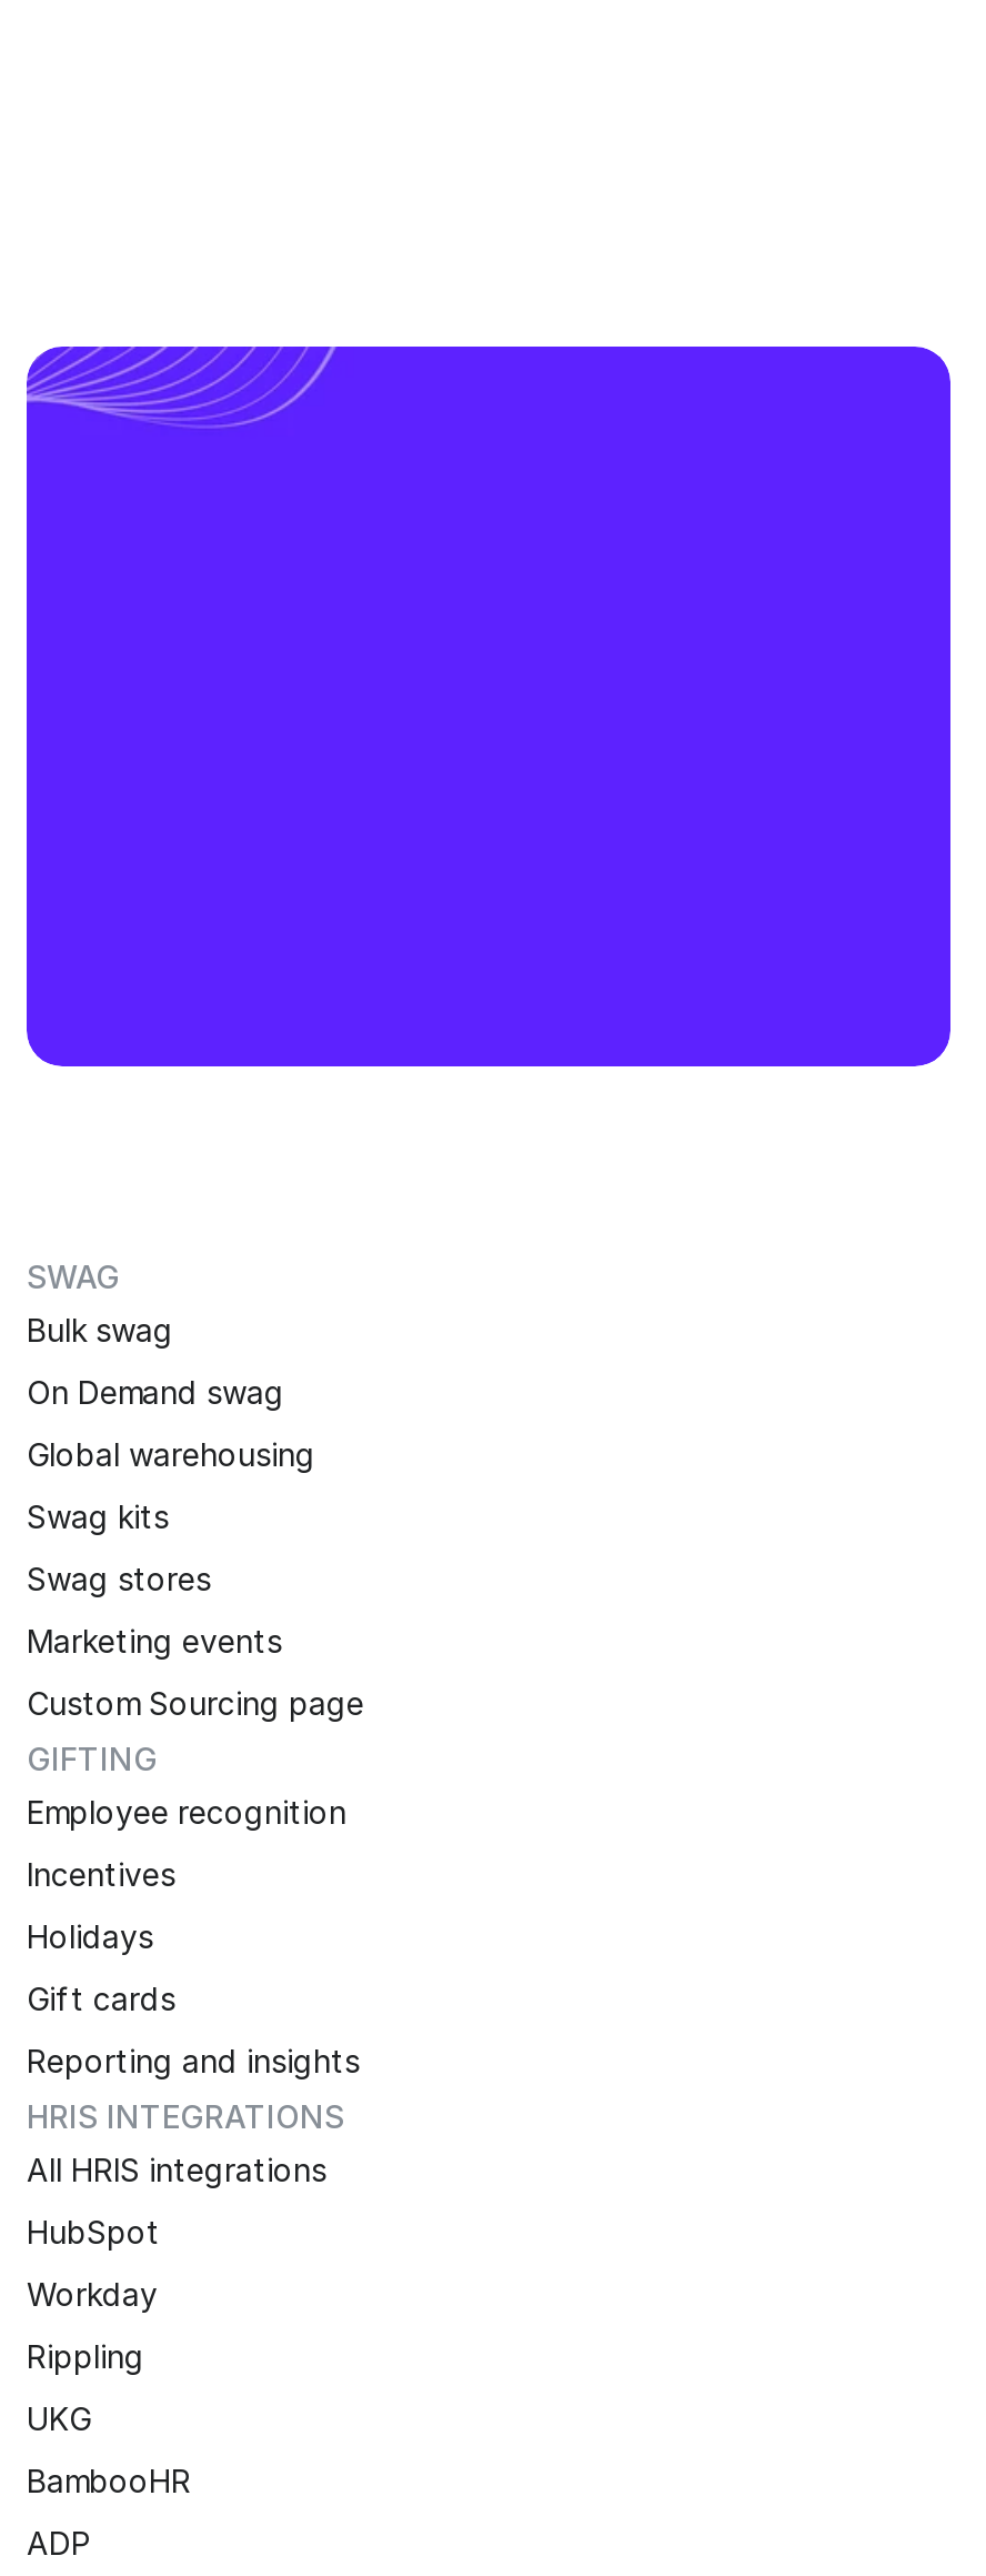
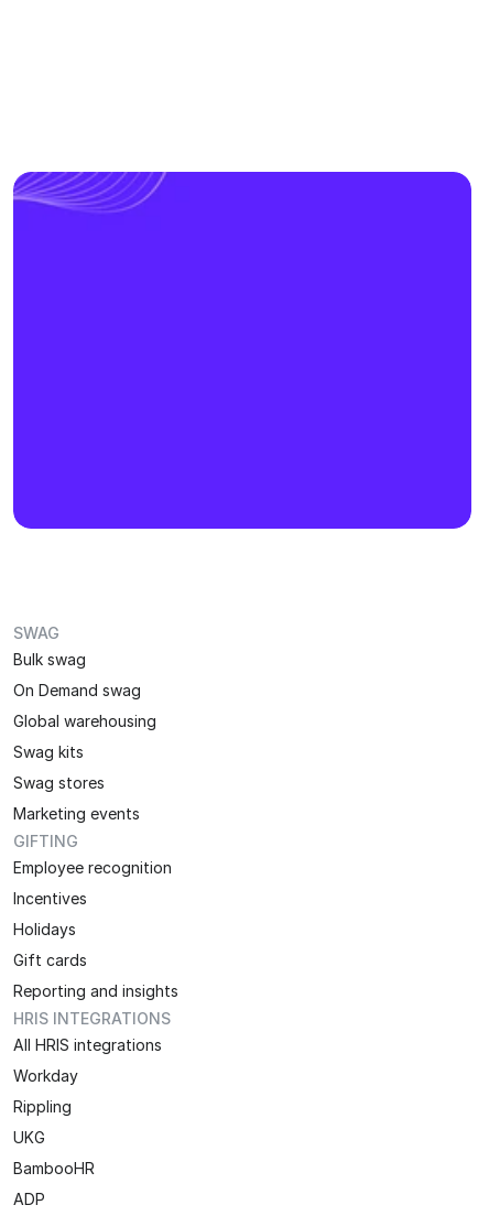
- Custom Sourcing page

- HubSpot
